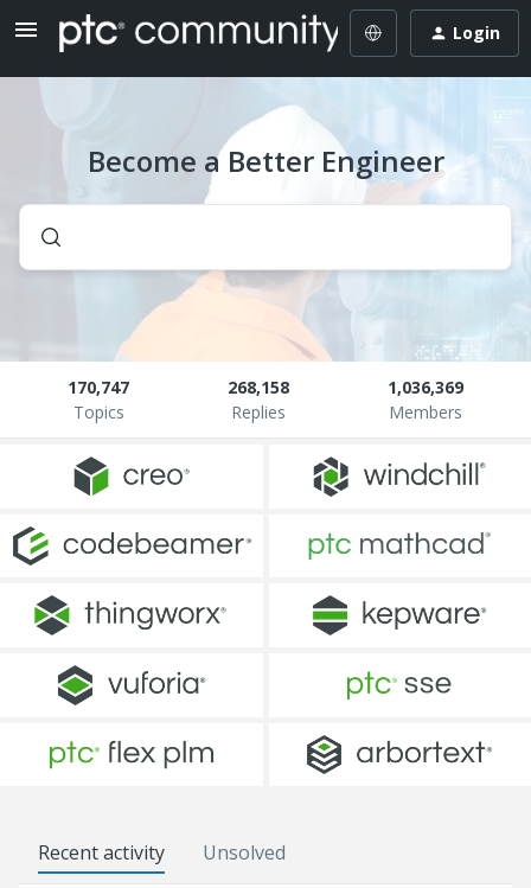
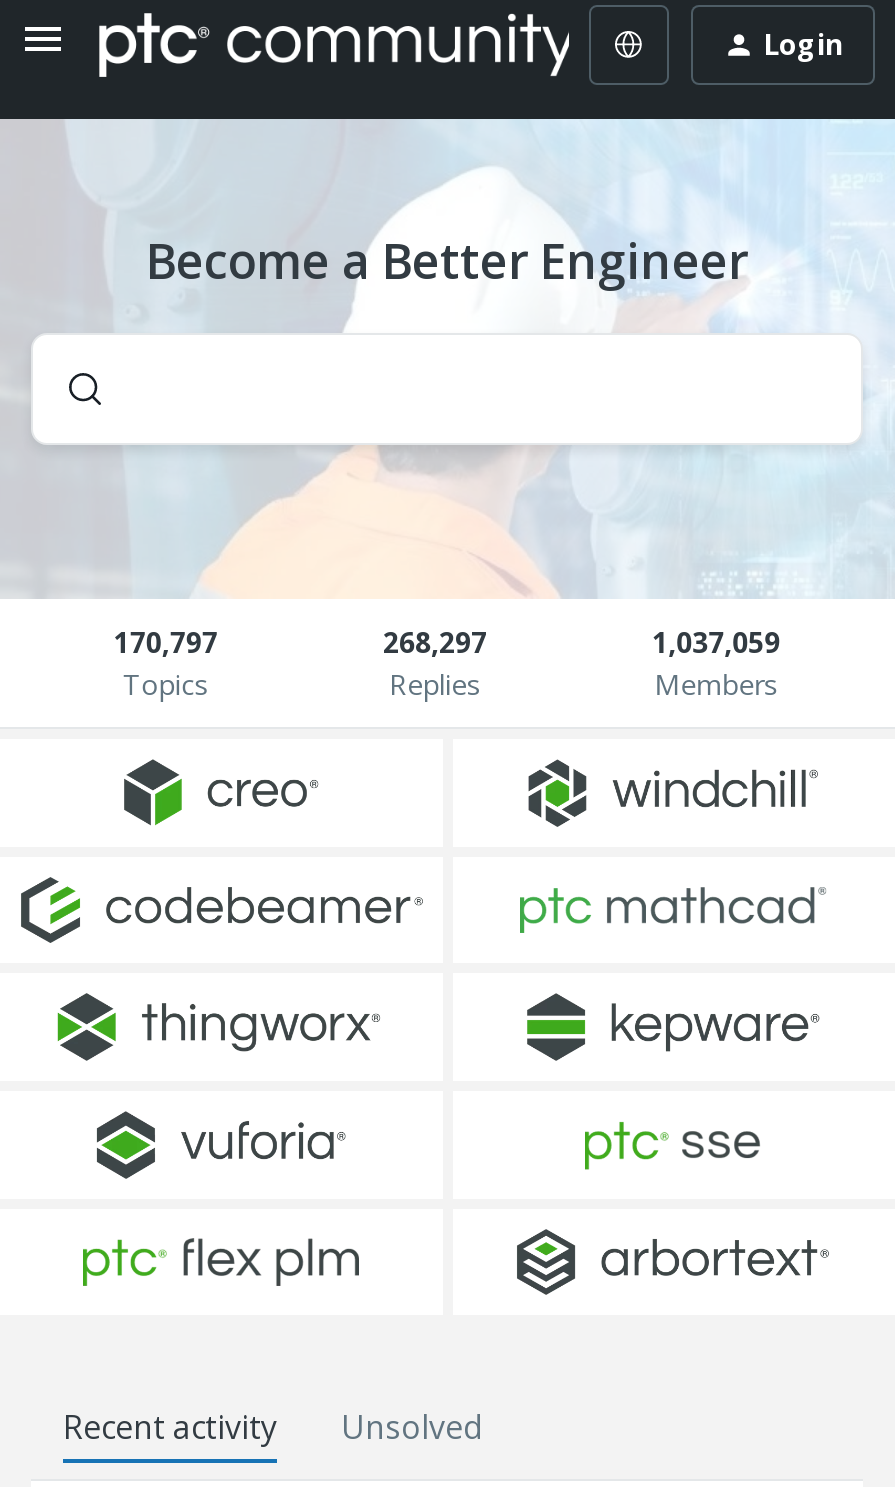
- 170,747
+ 170,797

- 268,158
+ 268,297

- 1,036,369
+ 1,037,059
